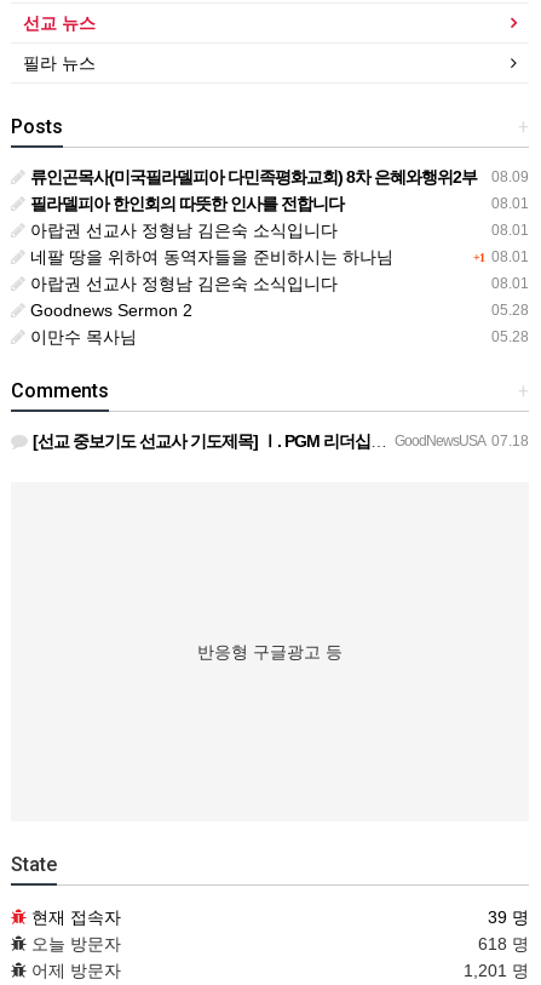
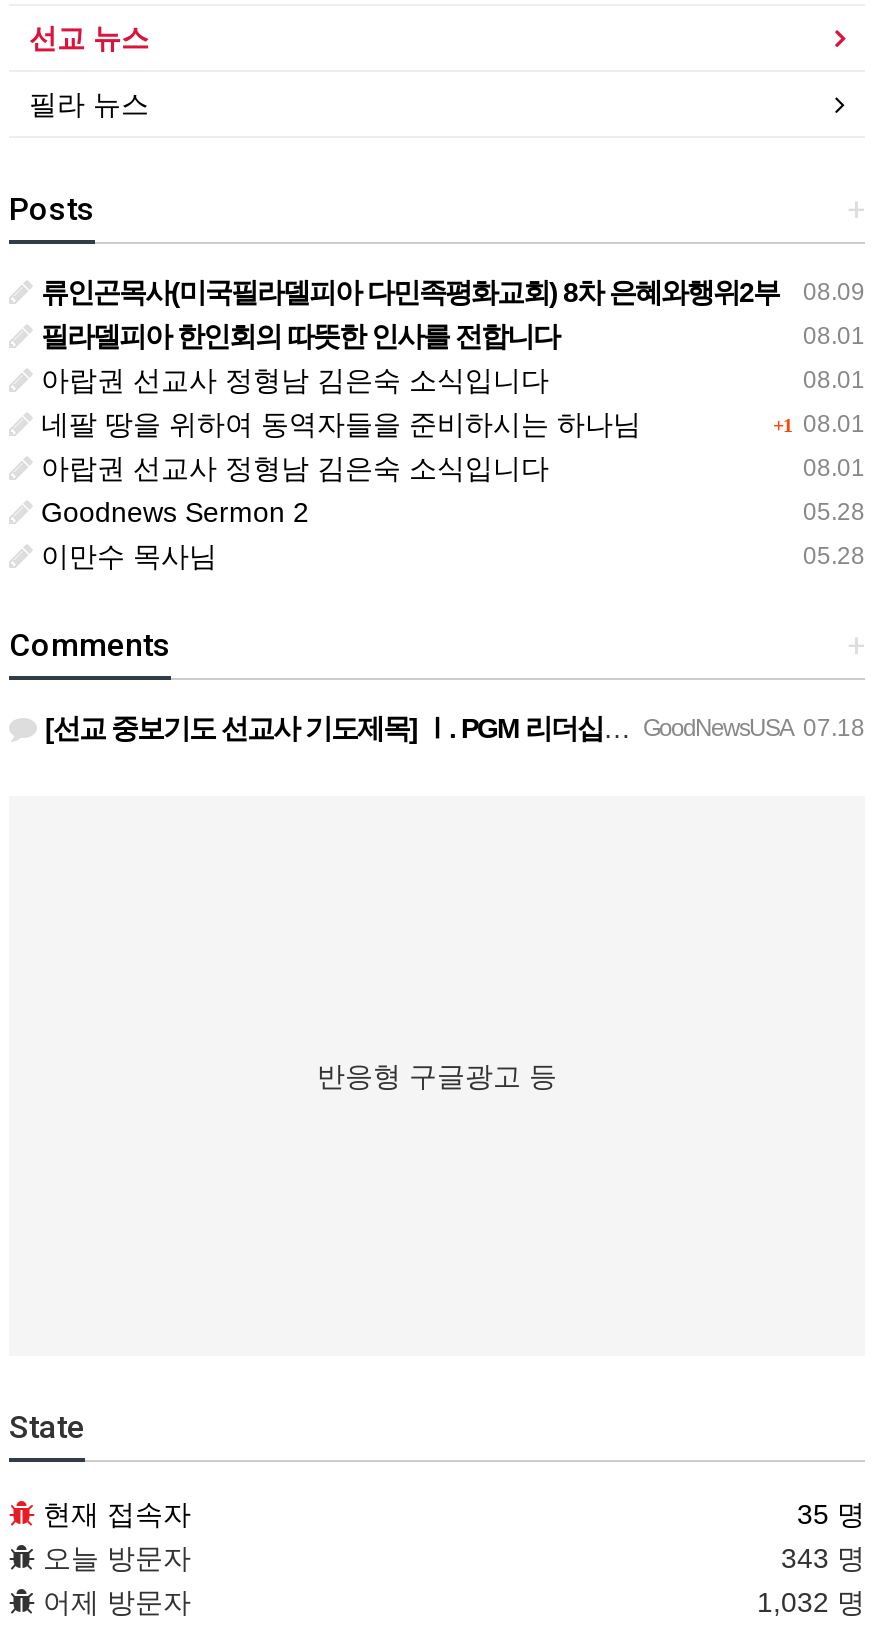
- 39 명
+ 35 명

- 618 명
+ 343 명

- 1,201 명
+ 1,032 명
